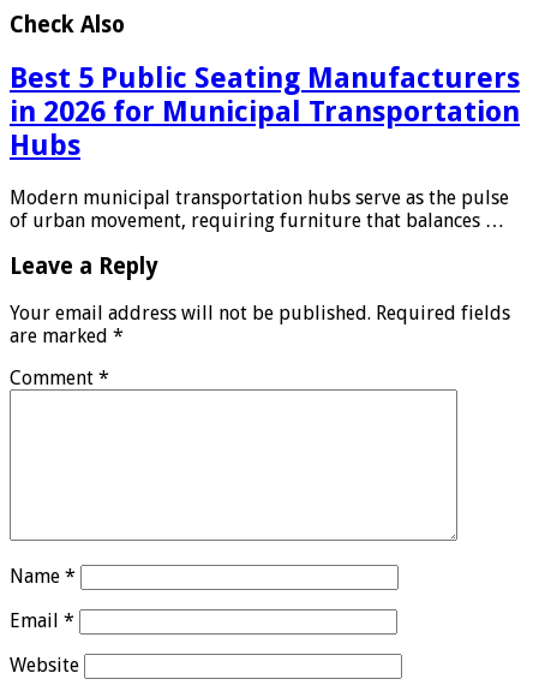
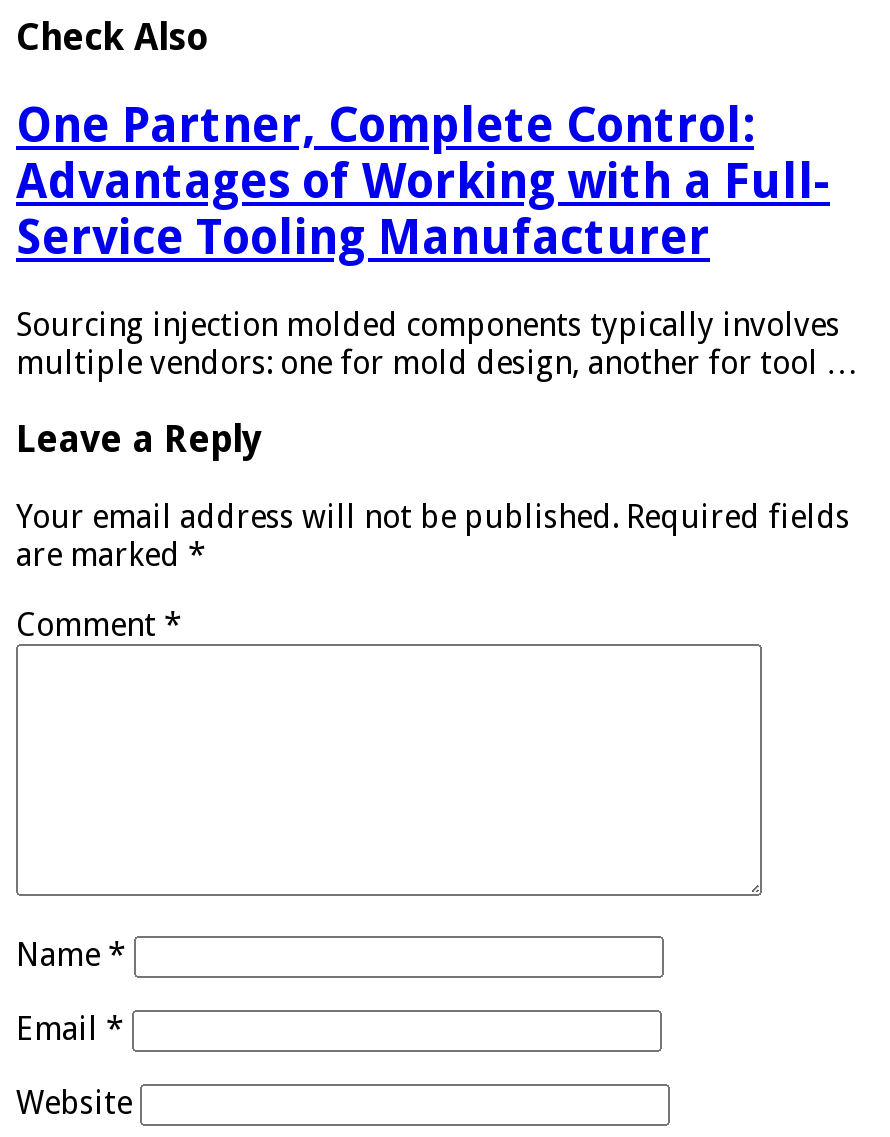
- Best 5 Public Seating Manufacturers
- in 2026 for Municipal Transportation
- Hubs
+ One Partner, Complete Control:
+ Advantages of Working with a Full-
+ Service Tooling Manufacturer

- Modern municipal transportation hubs serve as the pulse
- of urban movement, requiring furniture that balances …
+ Sourcing injection molded components typically involves
+ multiple vendors: one for mold design, another for tool …
